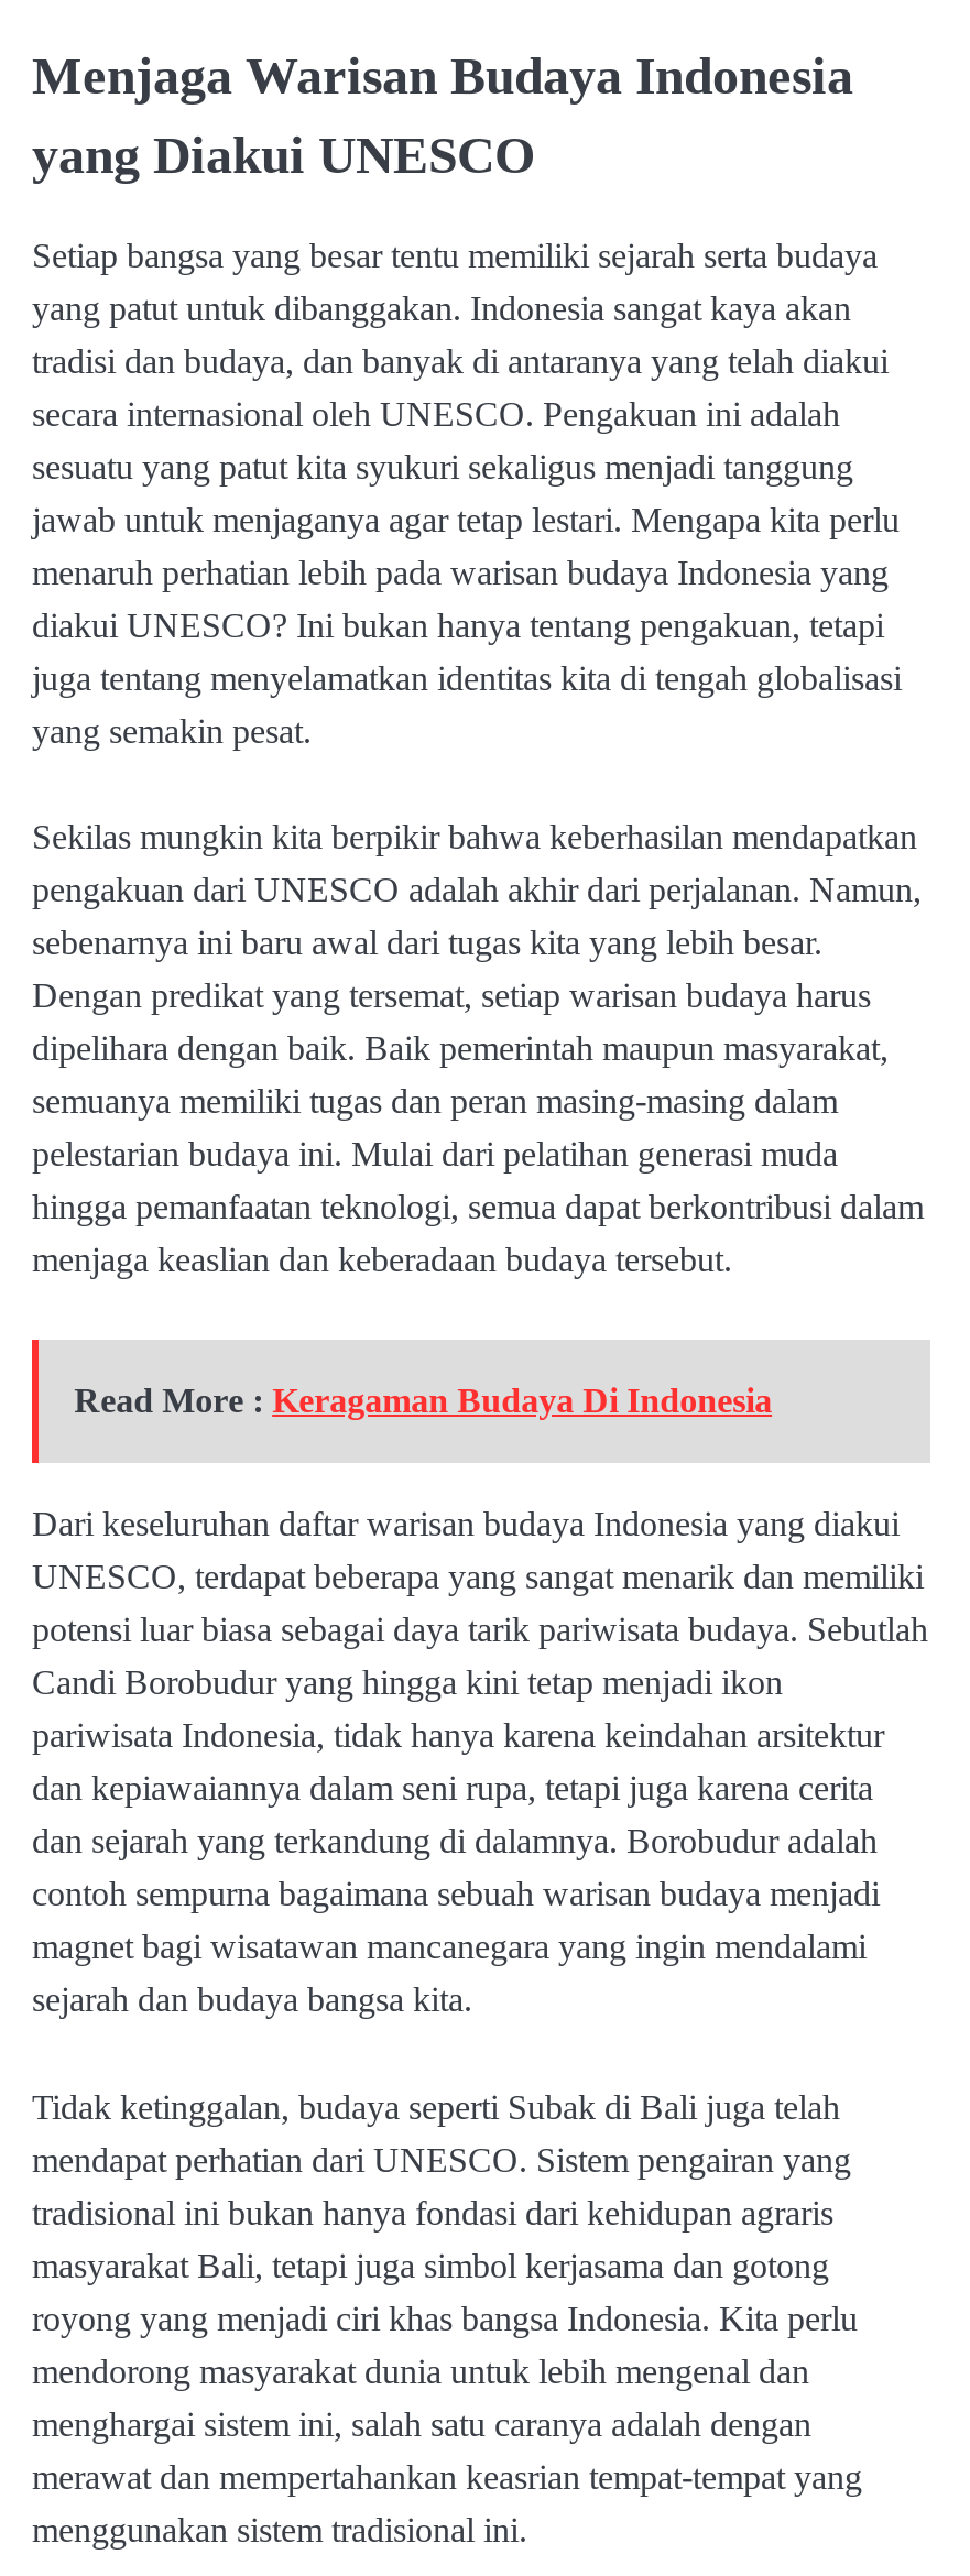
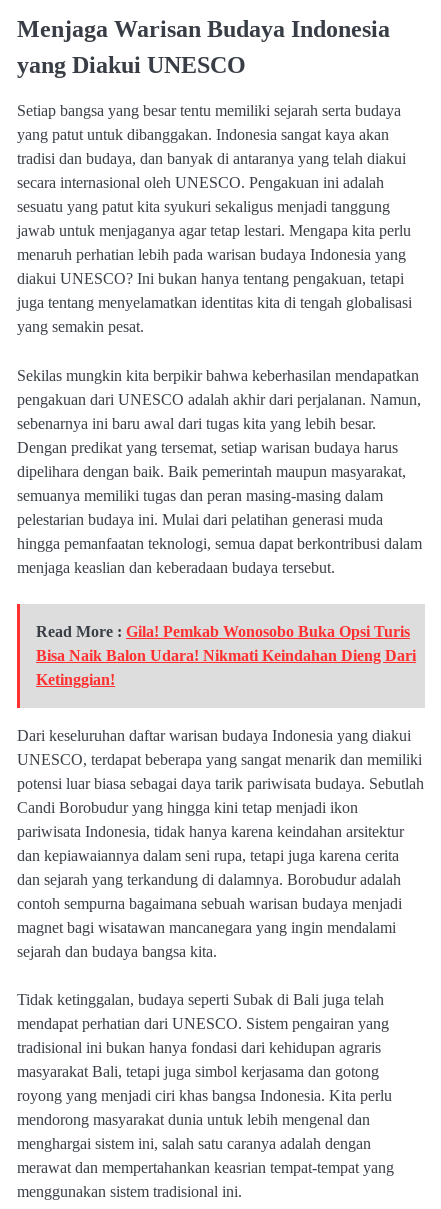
- Read More : Keragaman Budaya Di Indonesia
+ Read More : Gila! Pemkab Wonosobo Buka Opsi Turis
+ Bisa Naik Balon Udara! Nikmati Keindahan Dieng Dari
+ Ketinggian!
